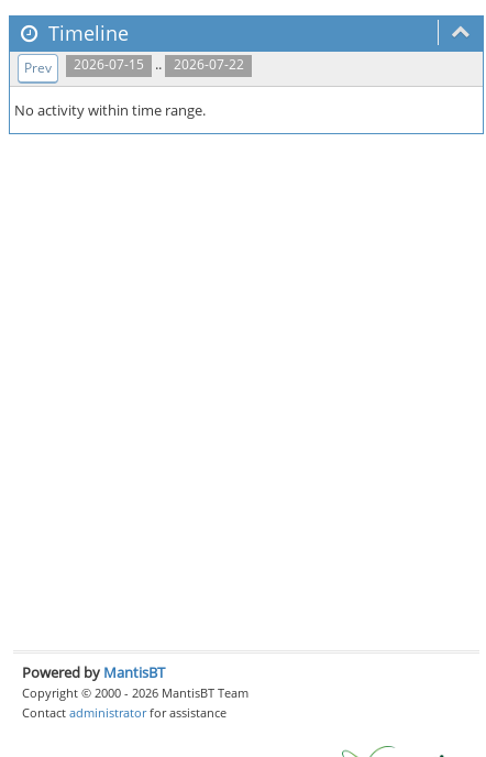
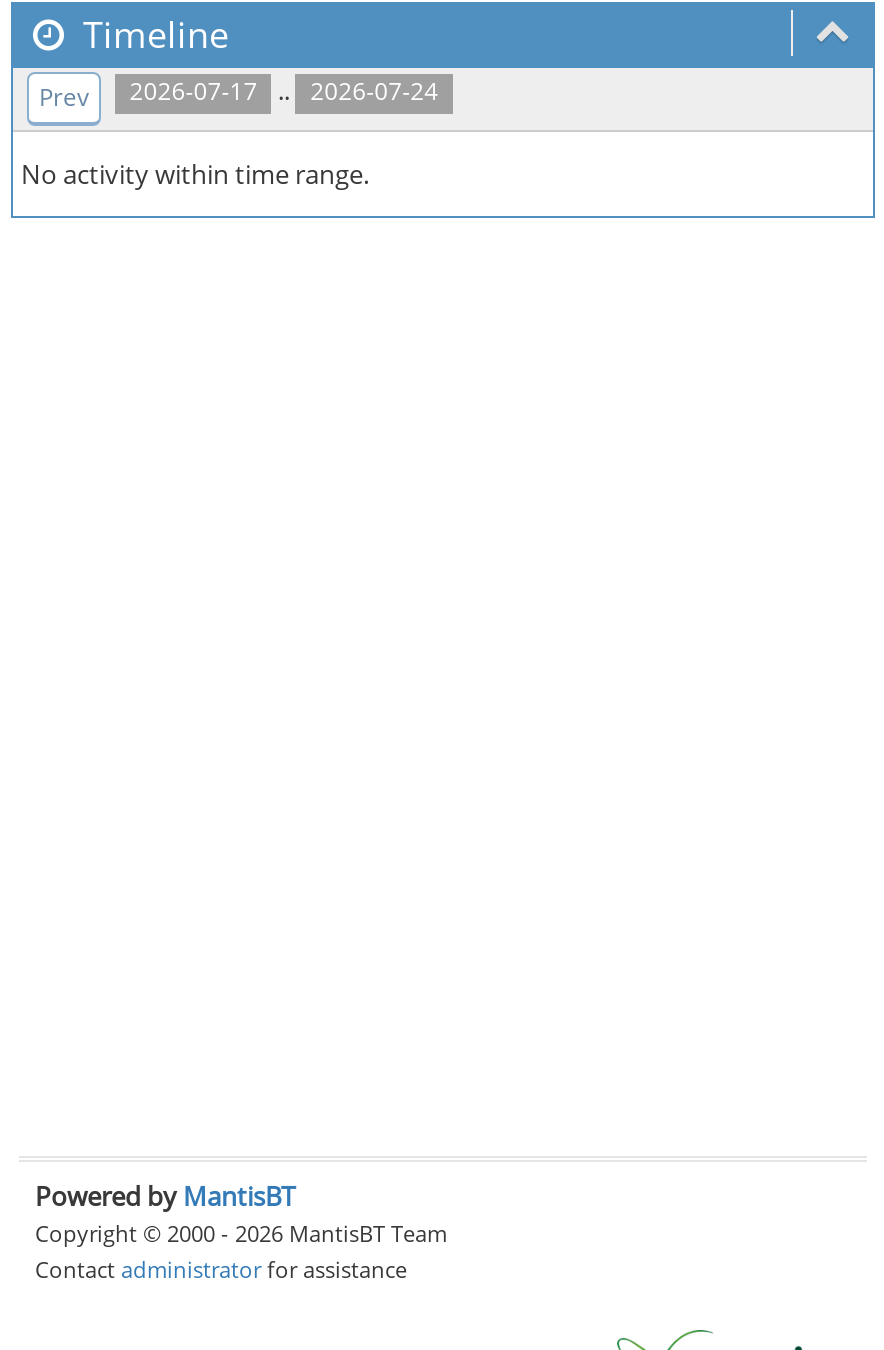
- Prev 2026-07-15 .. 2026-07-22
+ Prev 2026-07-17 .. 2026-07-24
